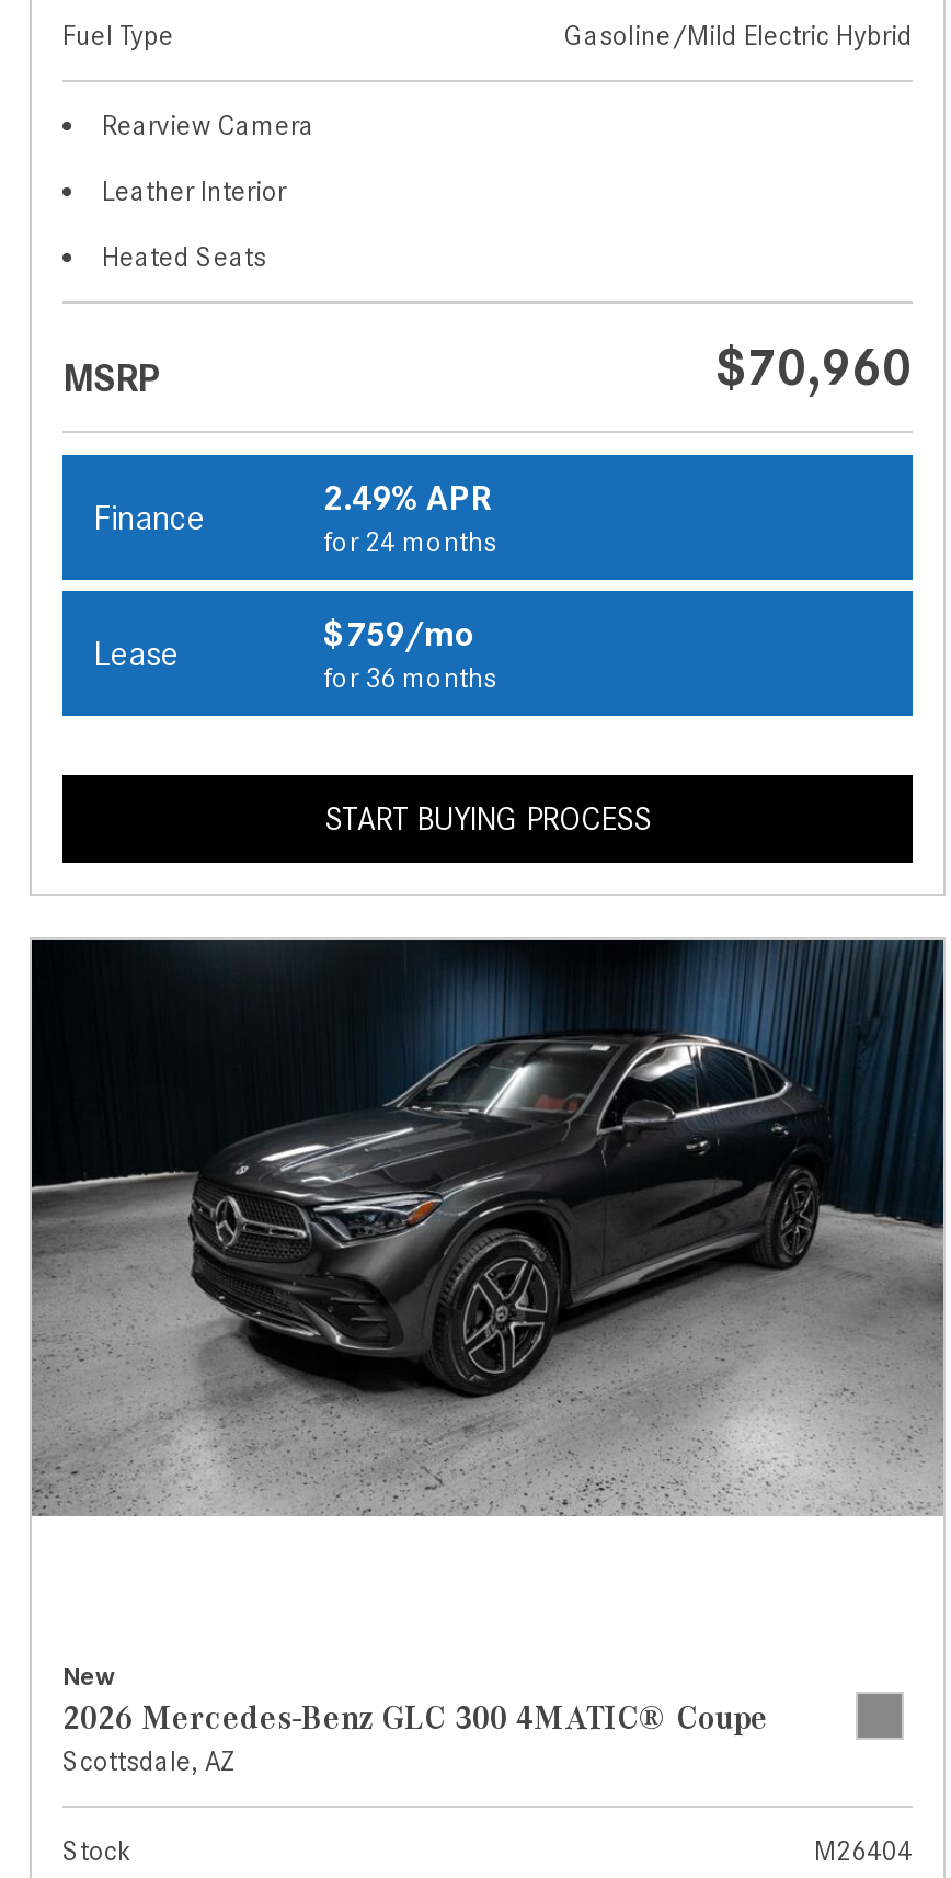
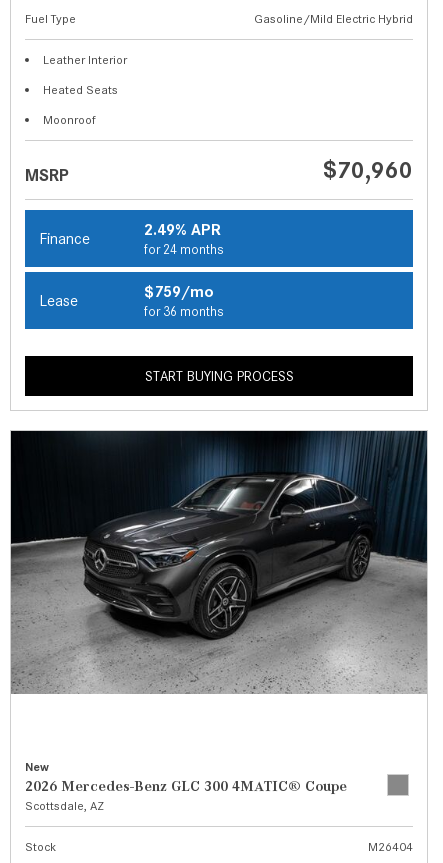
- Rearview Camera

moved up: Leather Interior | Heated Seats

+ Moonroof
